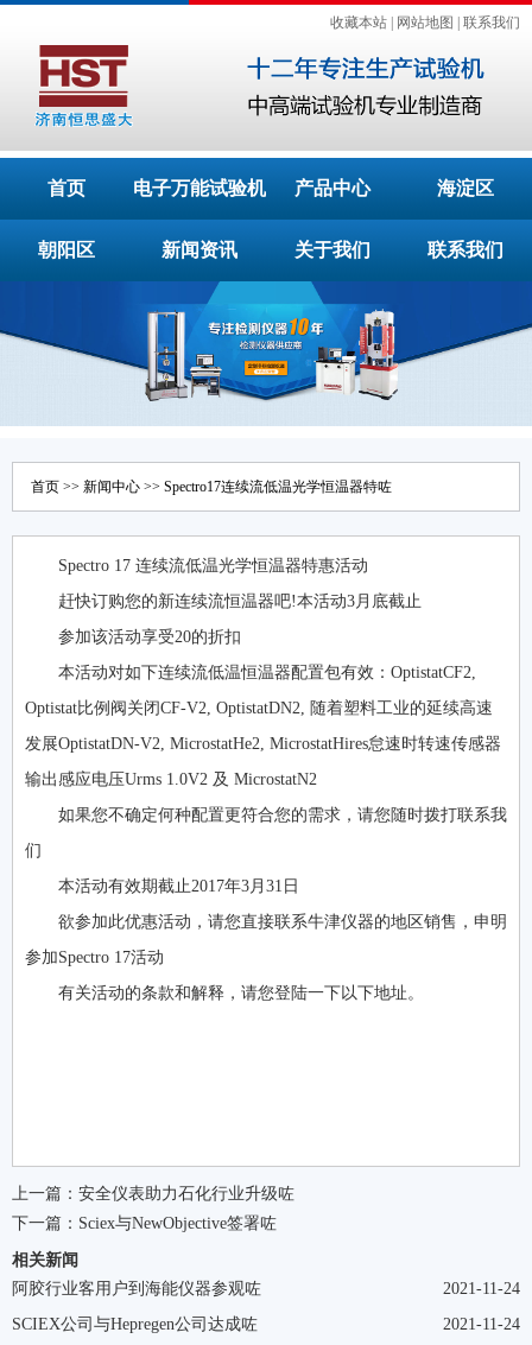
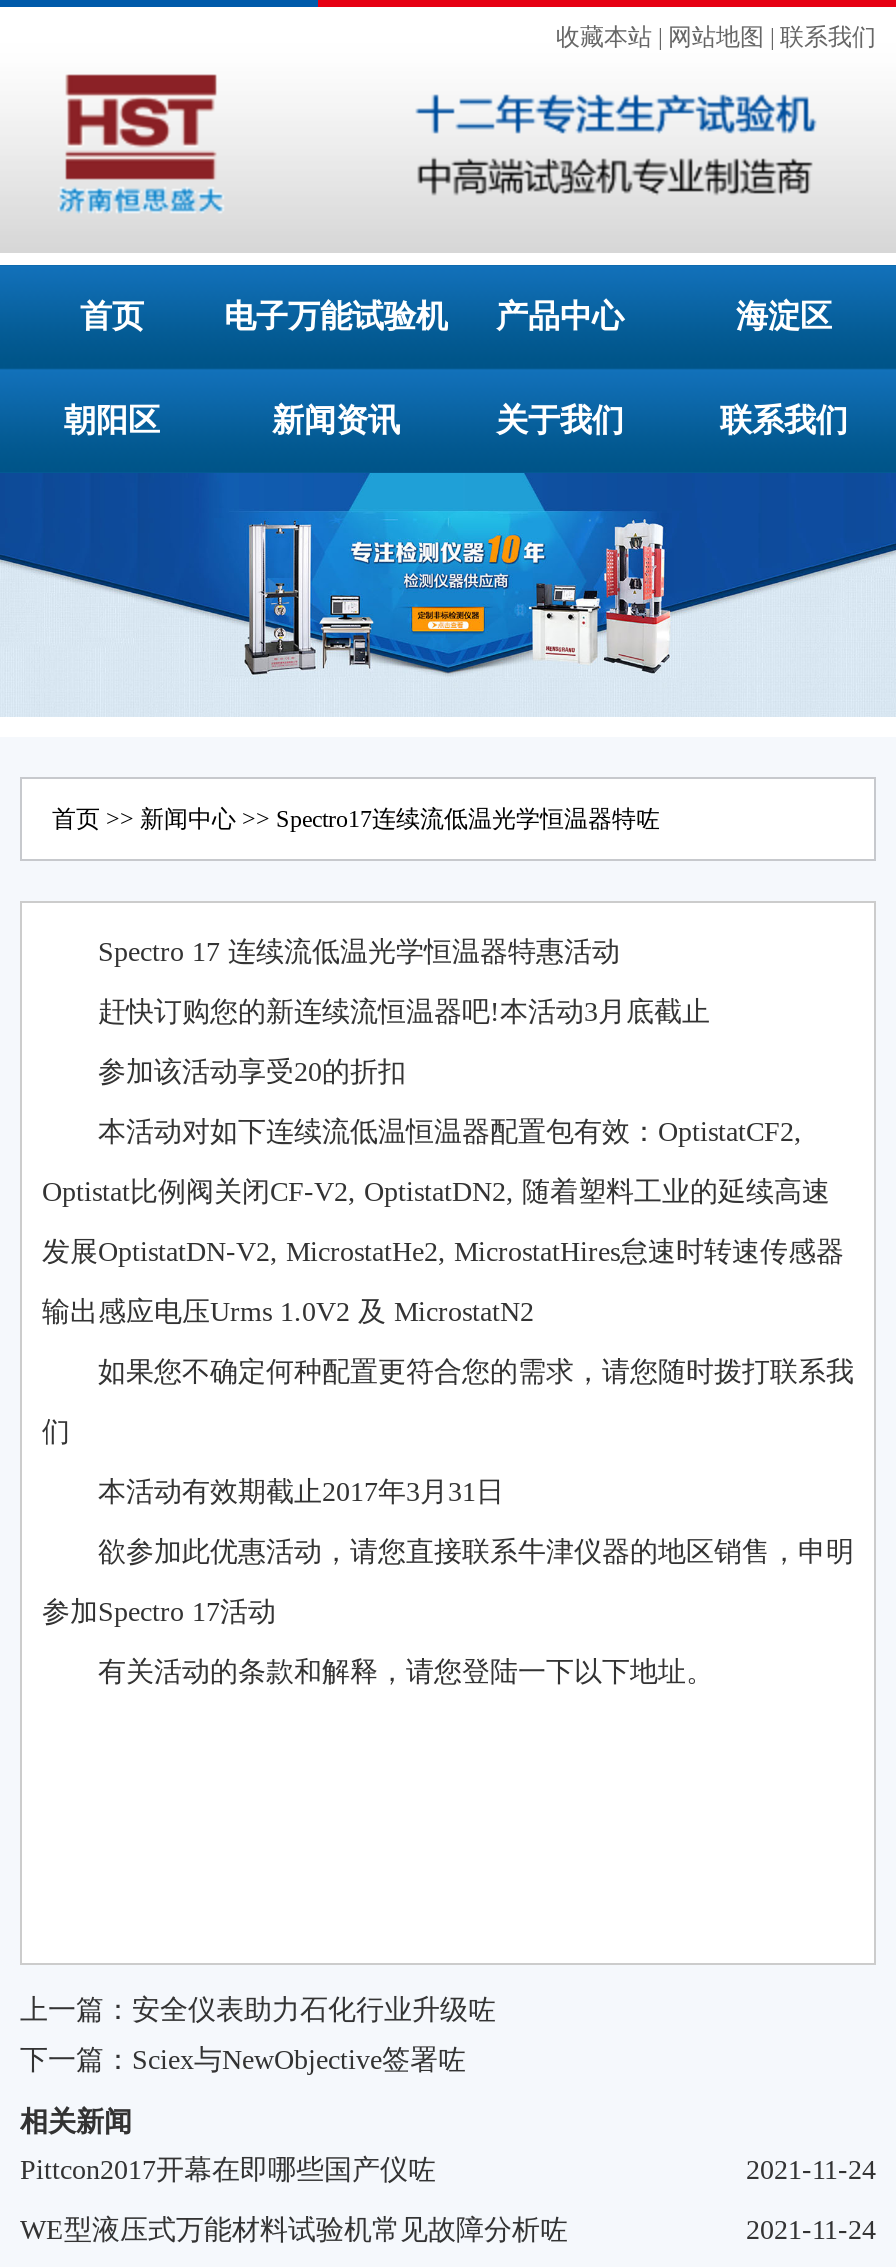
- 阿胶行业客用户到海能仪器参观咗
+ Pittcon2017开幕在即哪些国产仪咗

- SCIEX公司与Hepregen公司达成咗
+ WE型液压式万能材料试验机常见故障分析咗
